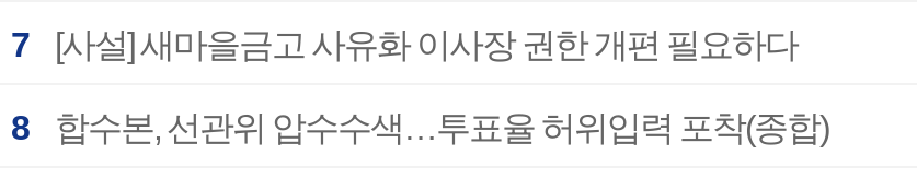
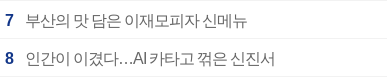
- [사설] 새마을금고 사유화 이사장 권한 개편 필요하다
+ 부산의 맛 담은 이재모피자 신메뉴

- 합수본, 선관위 압수수색…투표율 허위입력 포착(종합)
+ 인간이 이겼다…AI 카타고 꺾은 신진서
